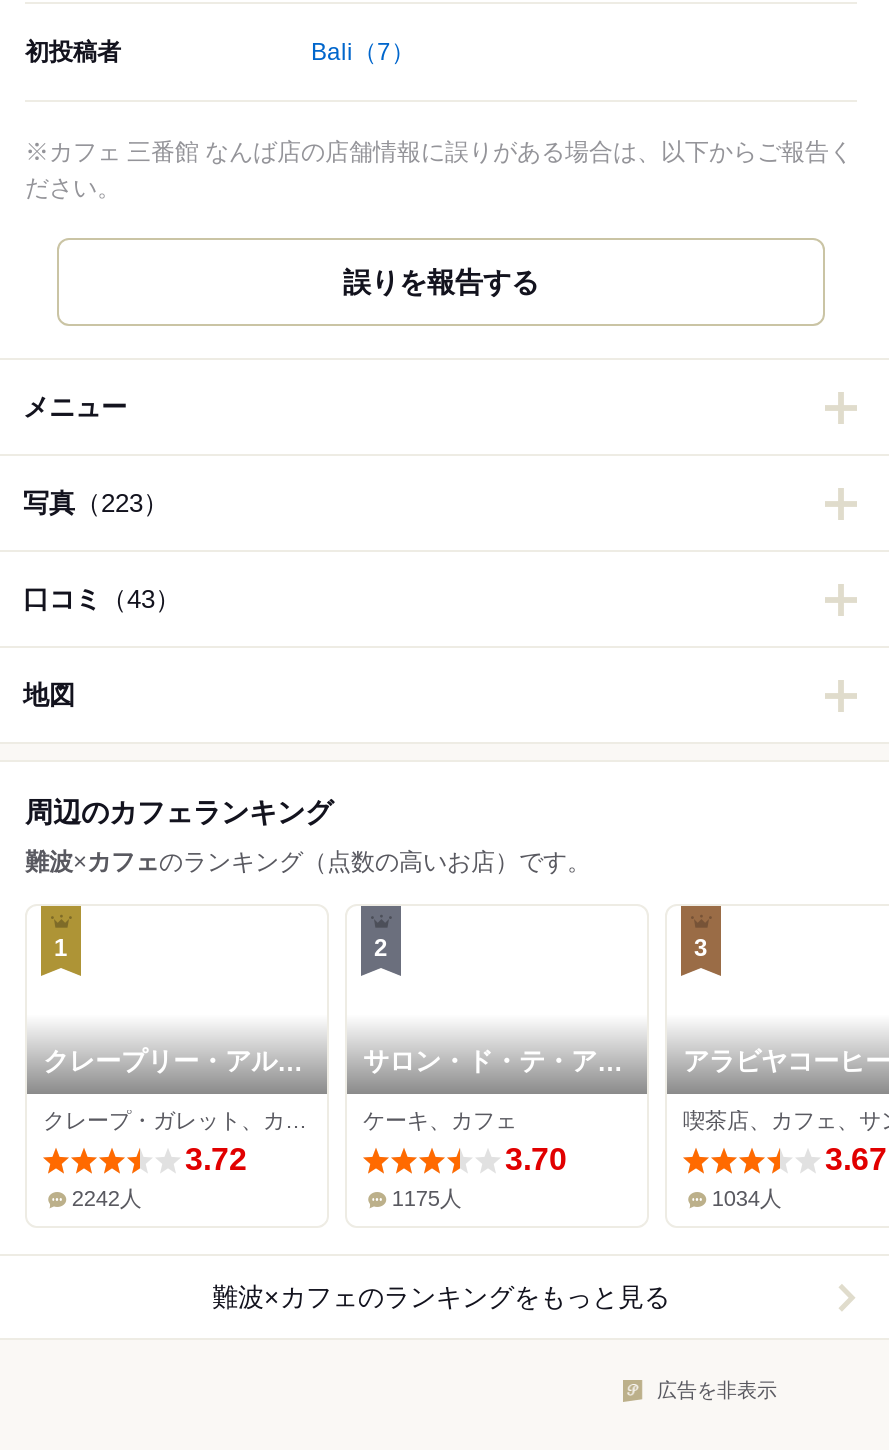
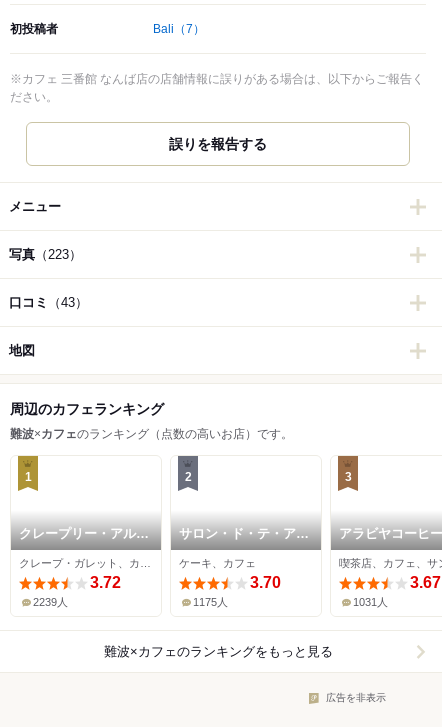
- 2242人
+ 2239人

- 1034人
+ 1031人
